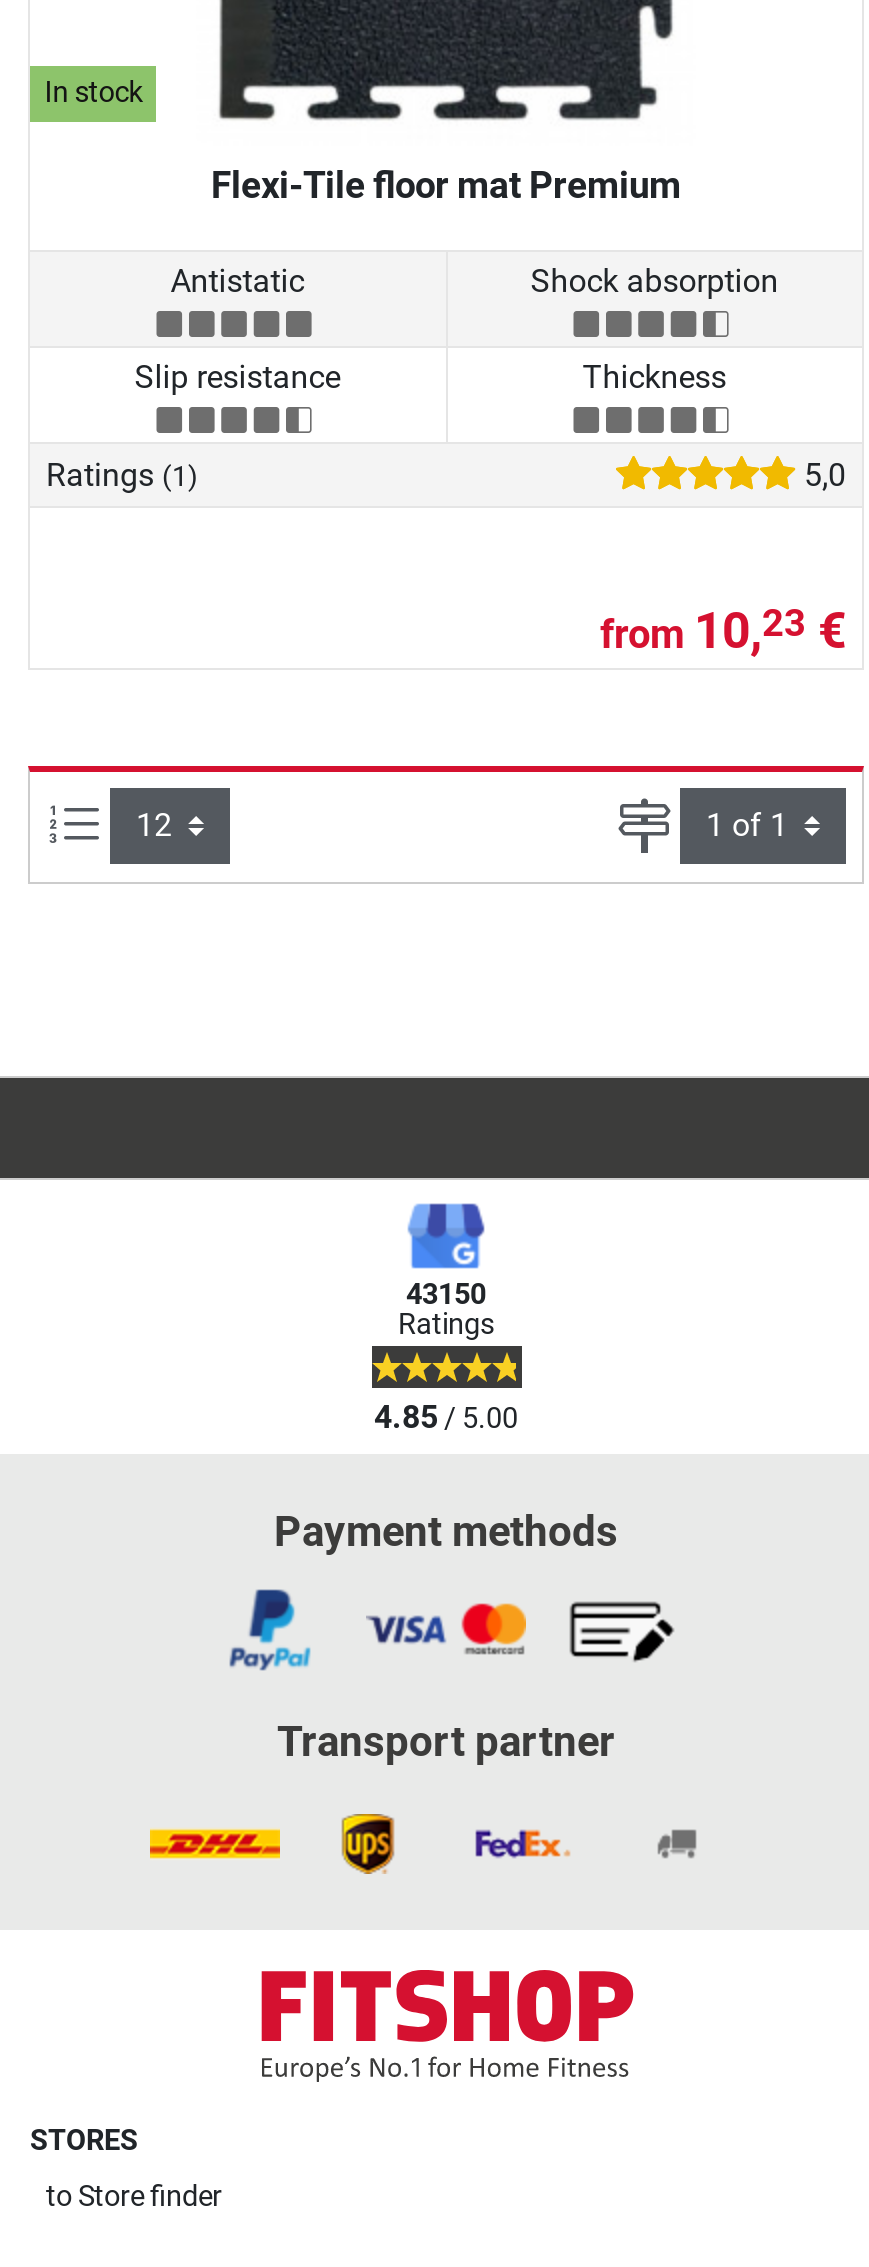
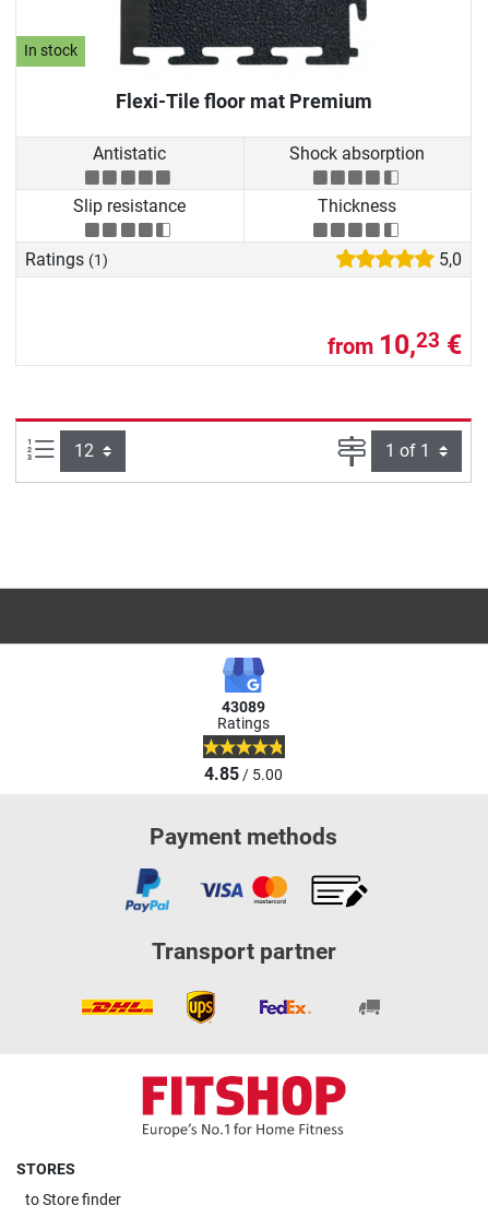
- 43150
+ 43089
